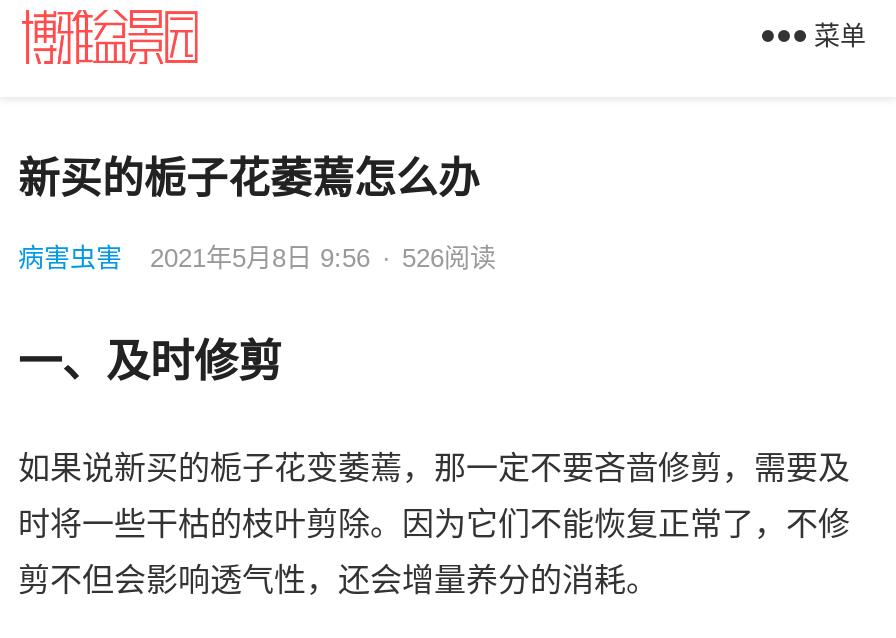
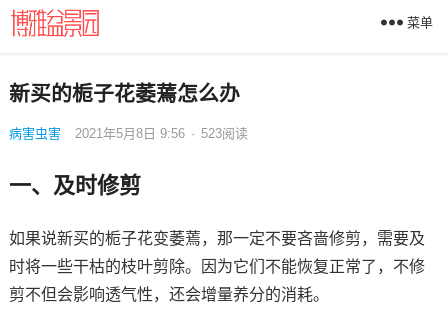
- 病害虫害 2021年5月8日 9:56 · 526阅读
+ 病害虫害 2021年5月8日 9:56 · 523阅读
